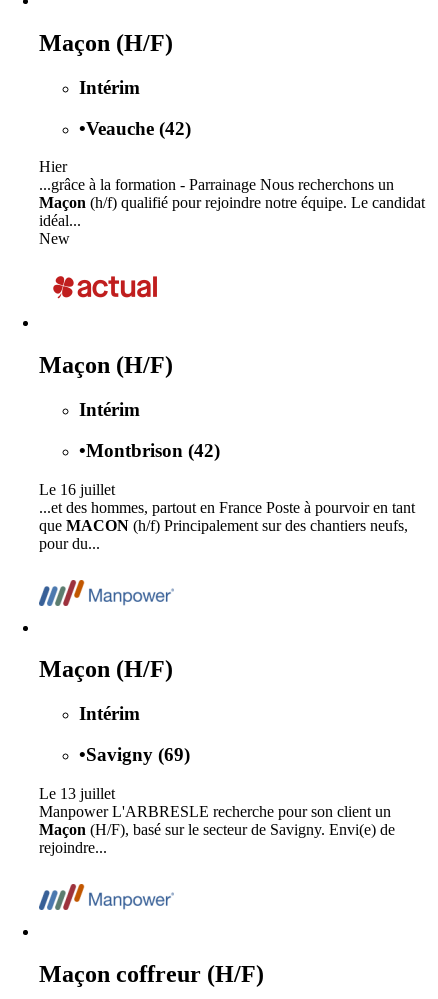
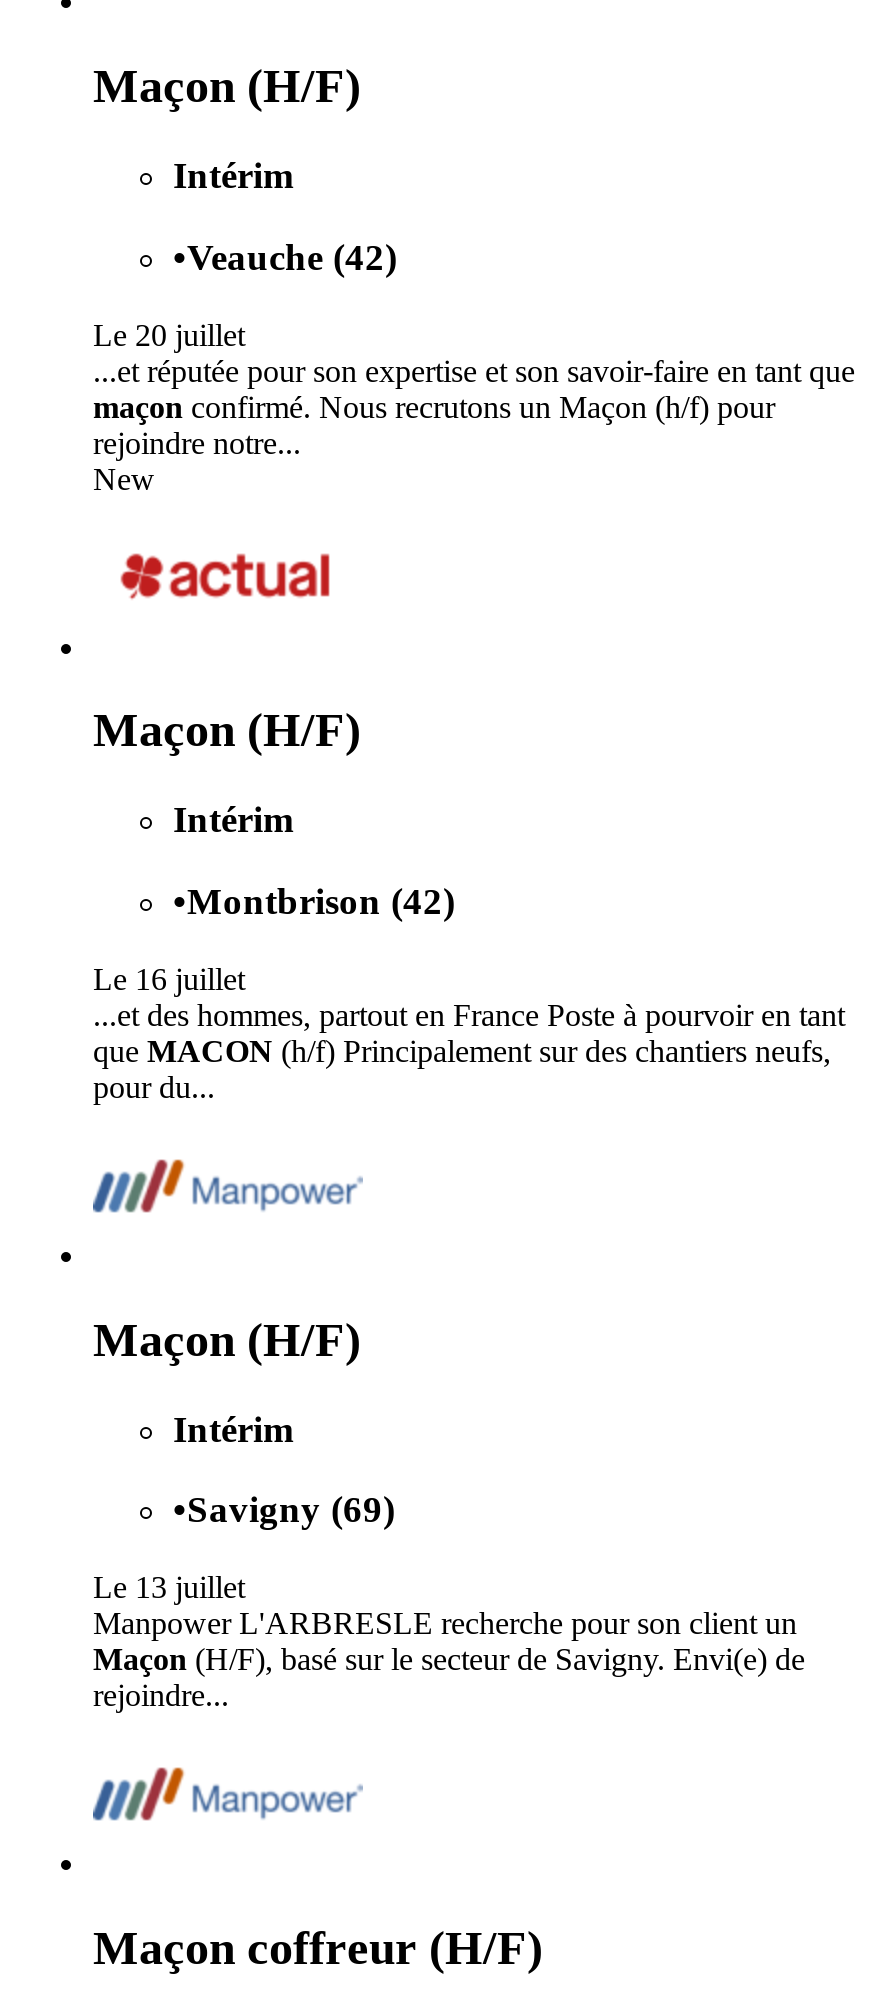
- Hier
- ...grâce à la formation - Parrainage Nous recherchons un
- Maçon (h/f) qualifié pour rejoindre notre équipe. Le candidat
- idéal...
+ Le 20 juillet
+ ...et réputée pour son expertise et son savoir-faire en tant que
+ maçon confirmé. Nous recrutons un Maçon (h/f) pour
+ rejoindre notre...
